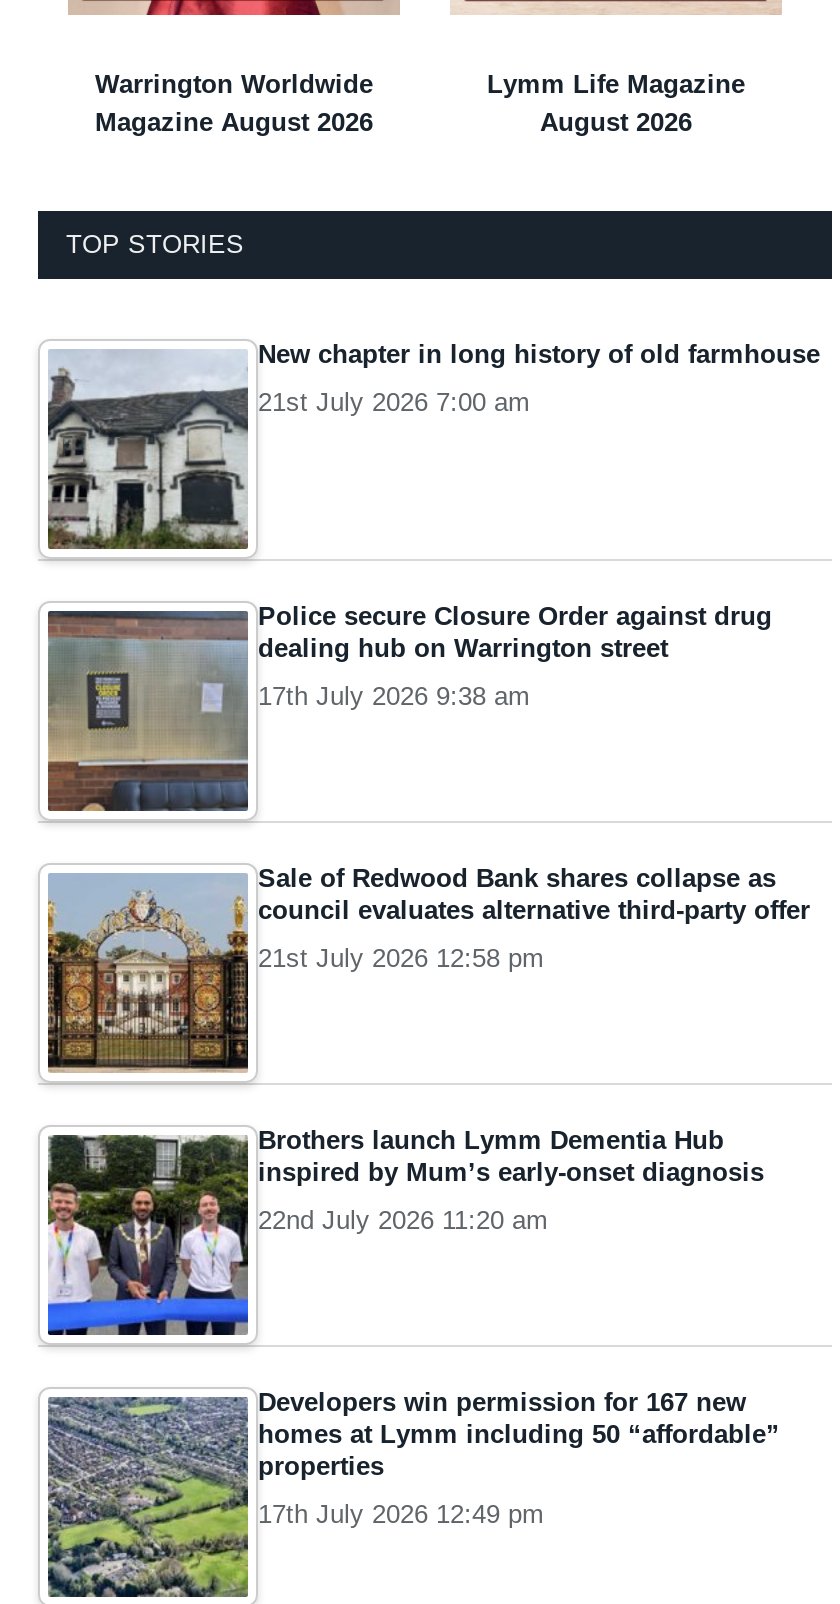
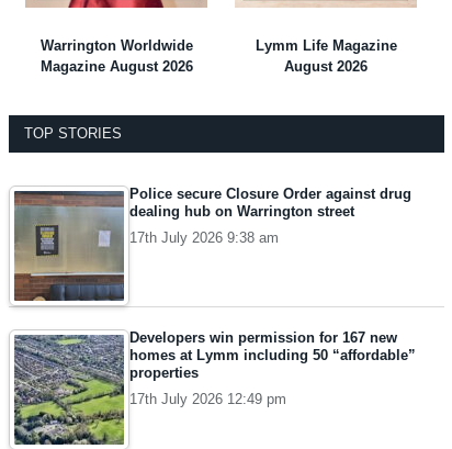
- [image]
- New chapter in long history of old farmhouse
- 21st July 2026 7:00 am

- [image]
- Sale of Redwood Bank shares collapse as
- council evaluates alternative third-party offer
- 21st July 2026 12:58 pm

- [image]
- Brothers launch Lymm Dementia Hub
- inspired by Mum’s early-onset diagnosis
- 22nd July 2026 11:20 am
